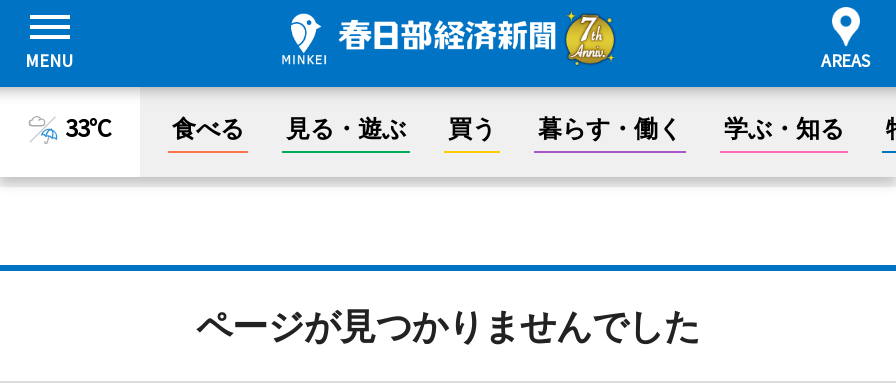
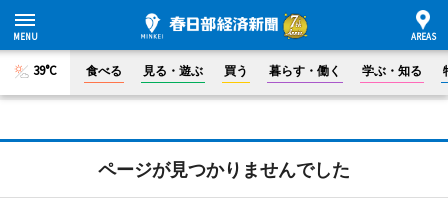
- 33°C
+ 39°C
